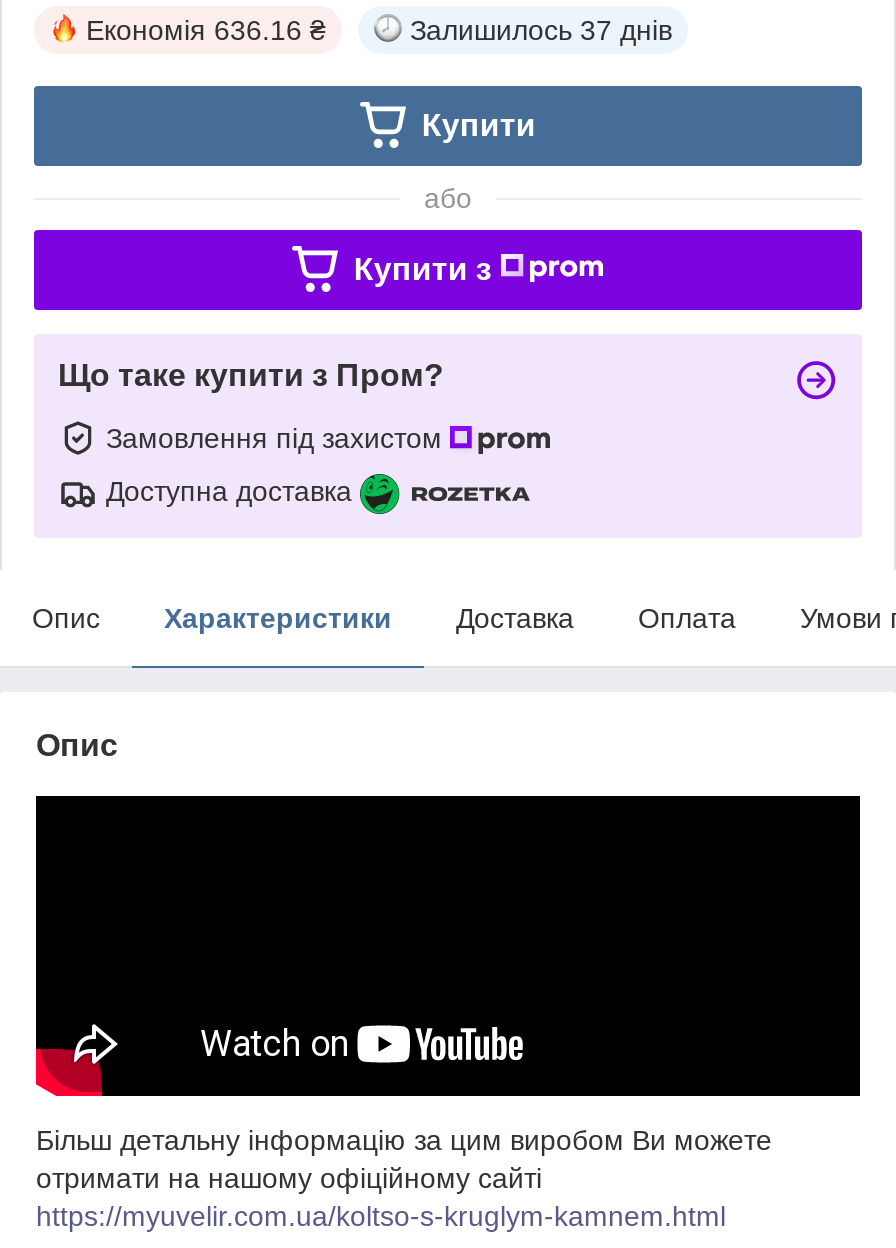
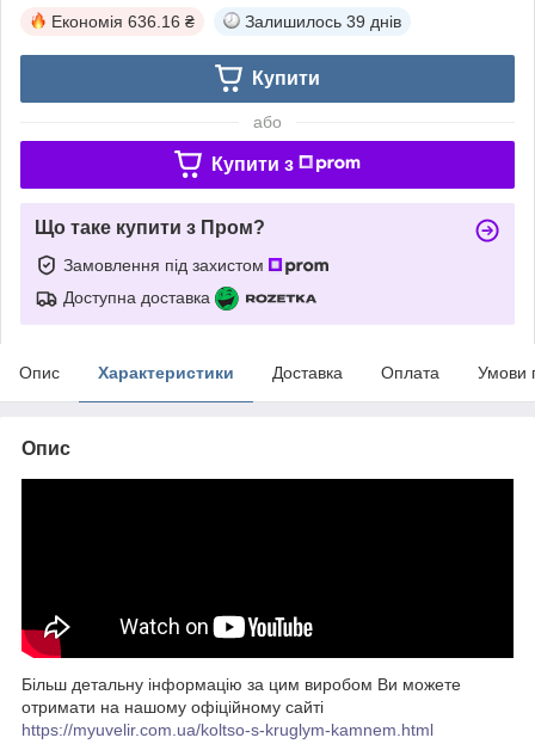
- Залишилось 37 днів
+ Залишилось 39 днів
